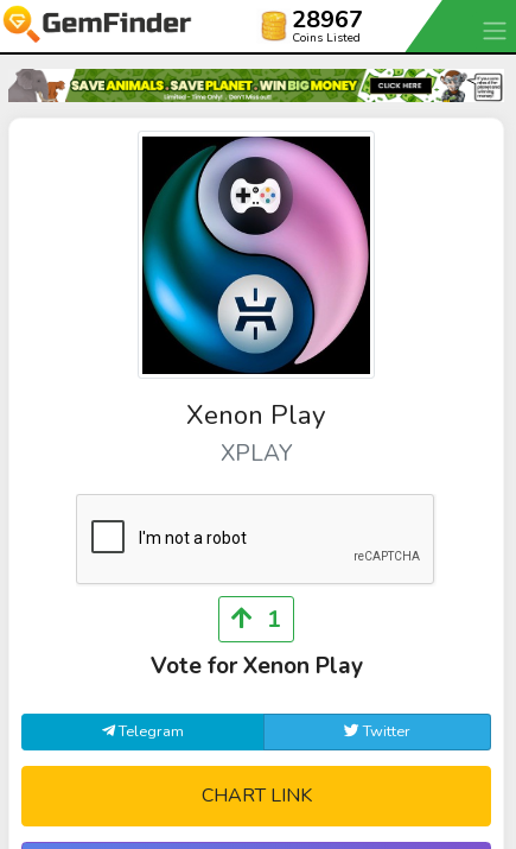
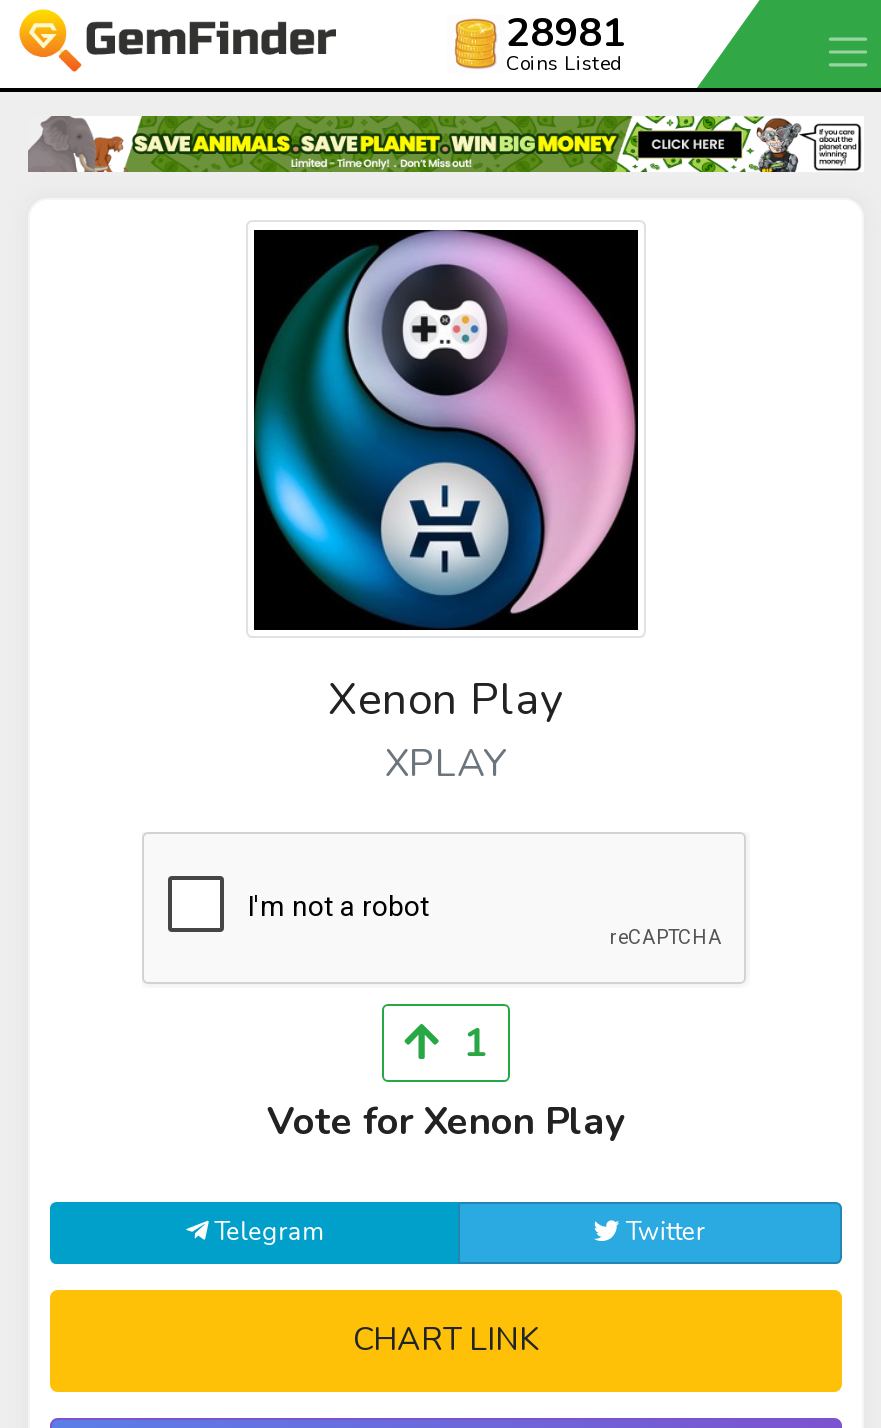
- 28967
+ 28981
